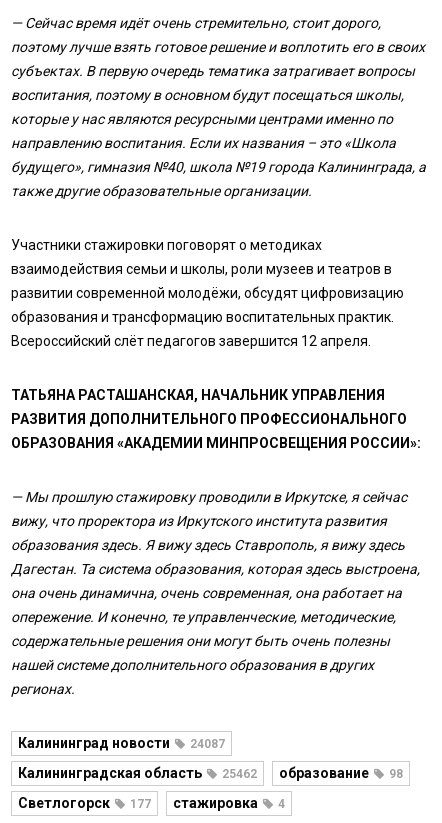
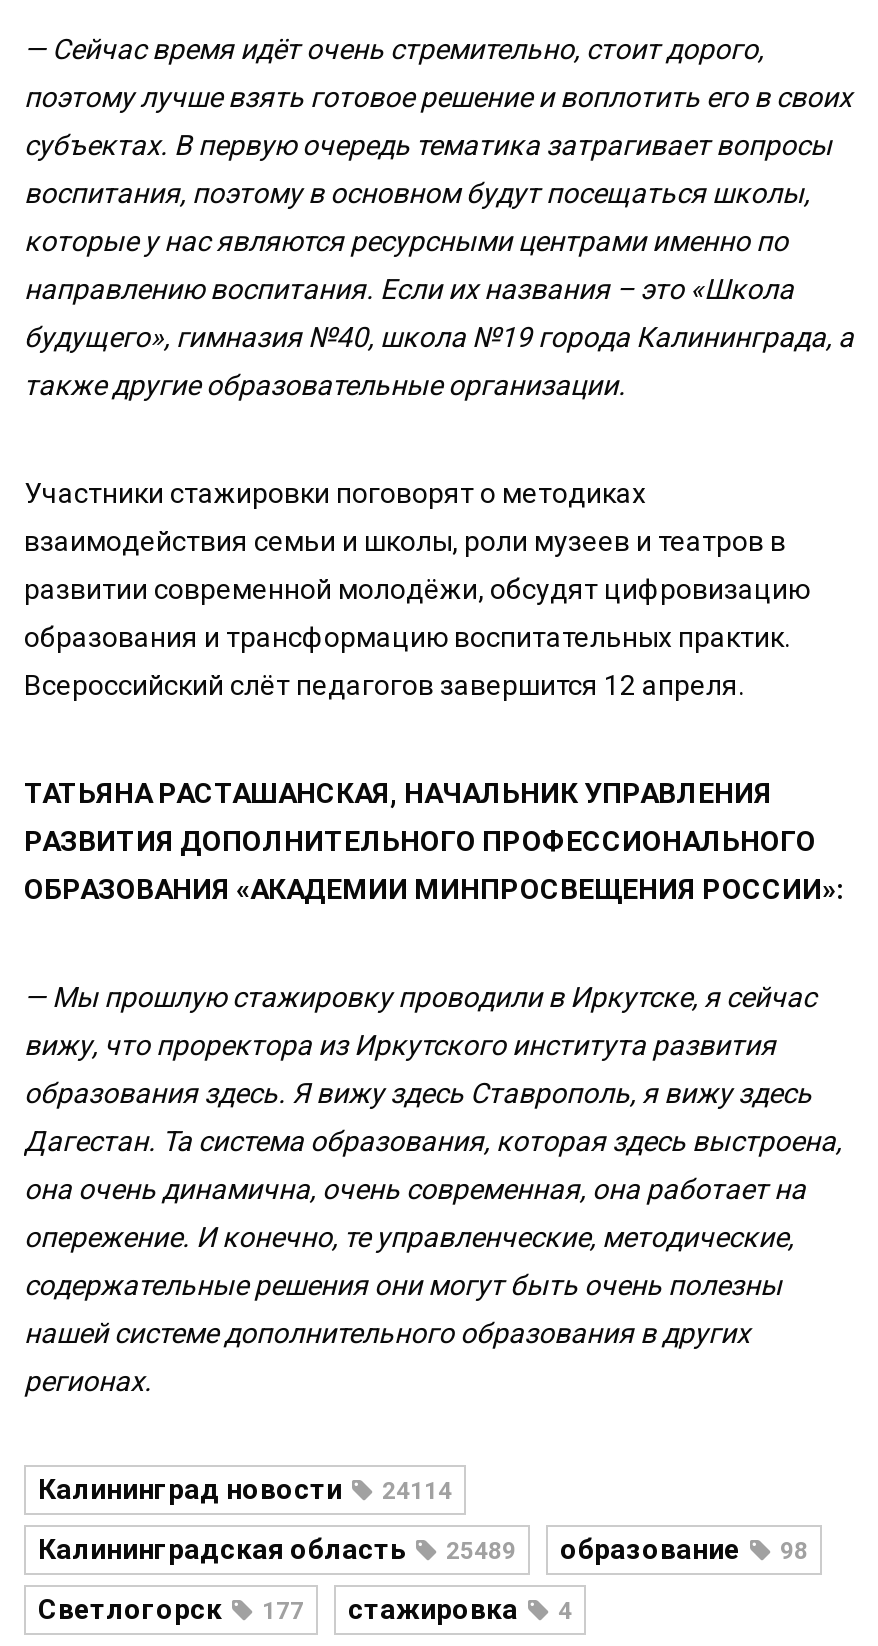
- Калининград новости 24087
+ Калининград новости 24114

- Калининградская область 25462 образование 98
+ Калининградская область 25489 образование 98
